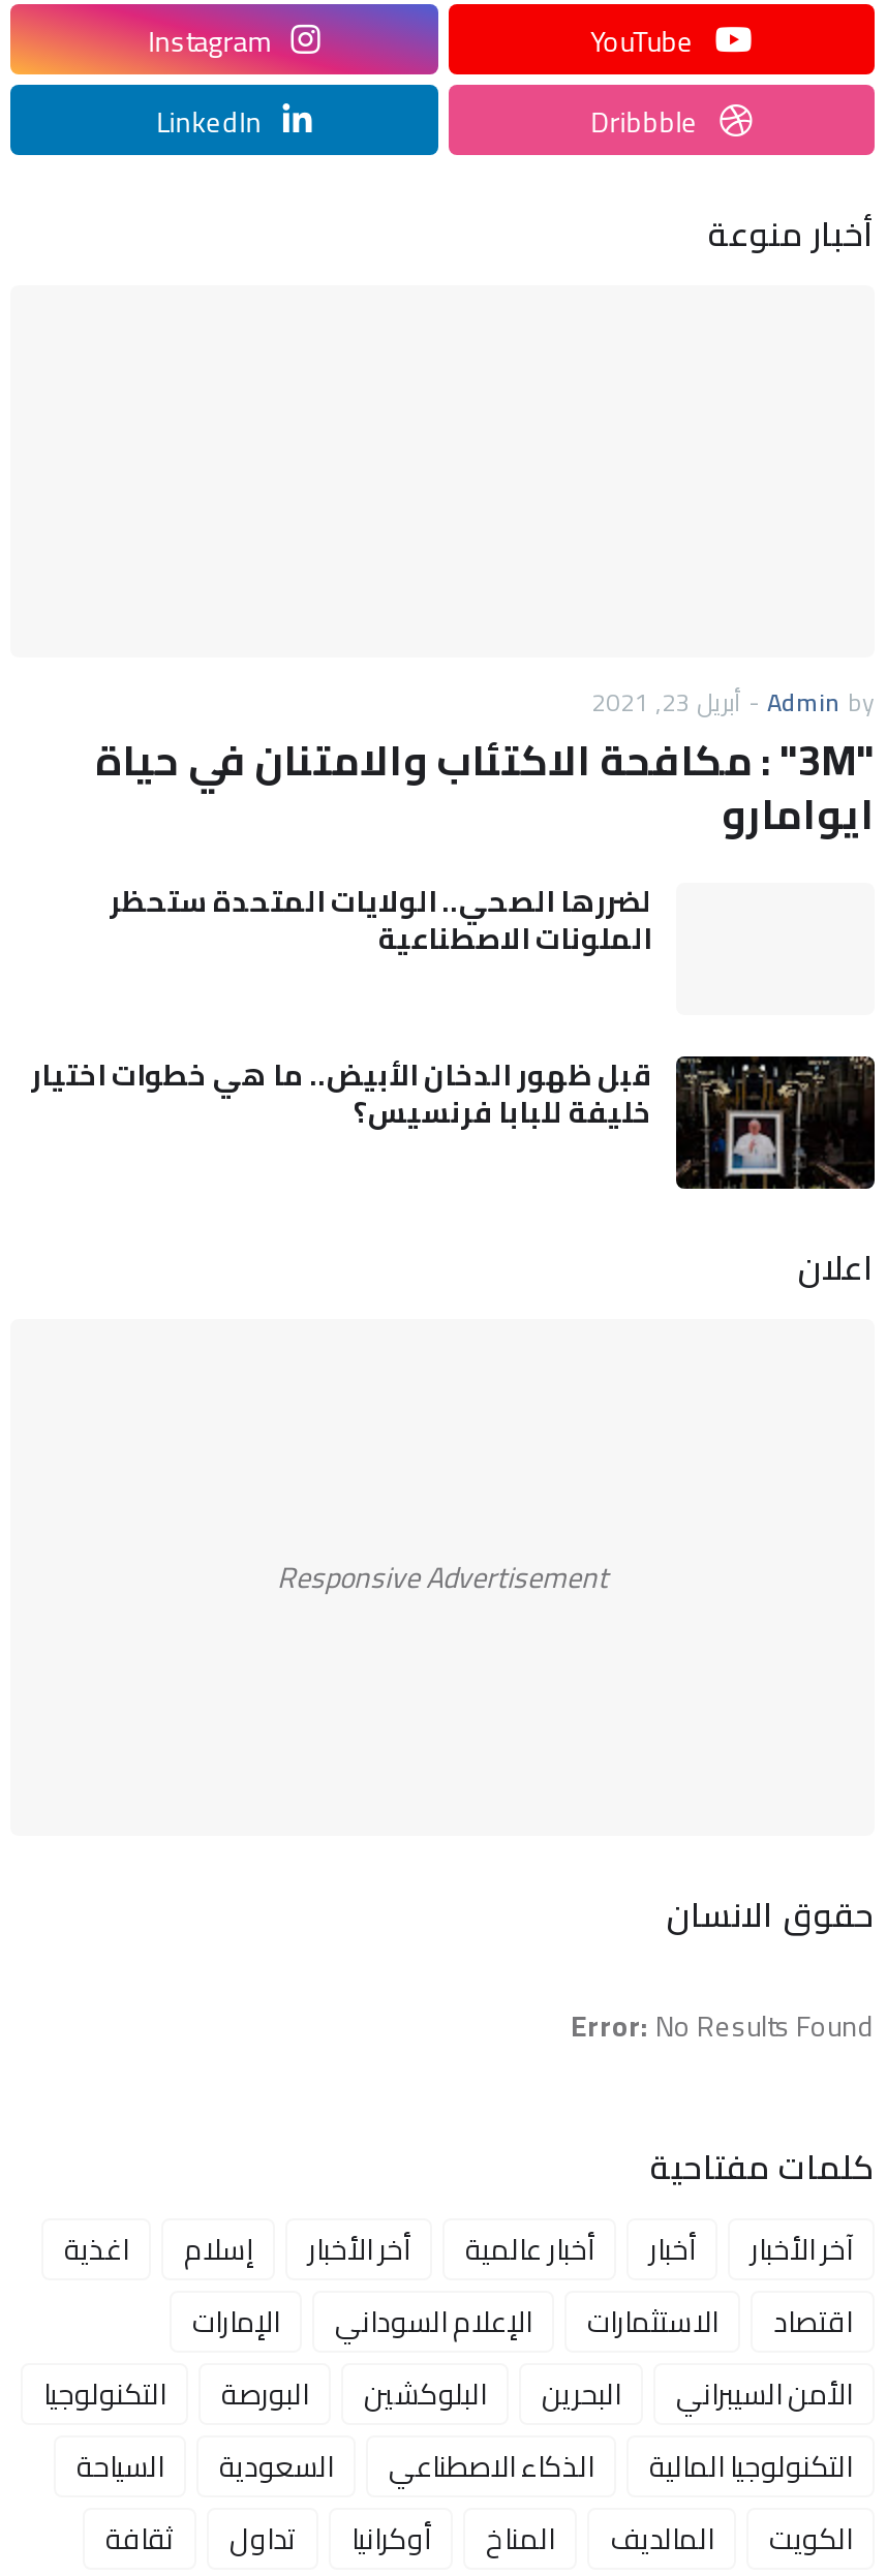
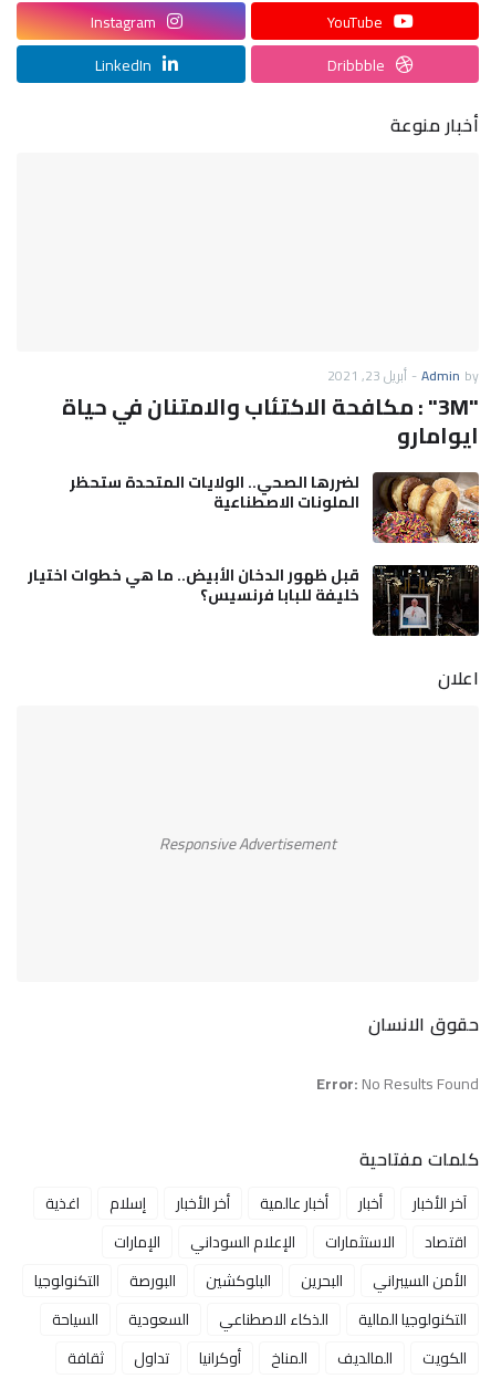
+ [image]
